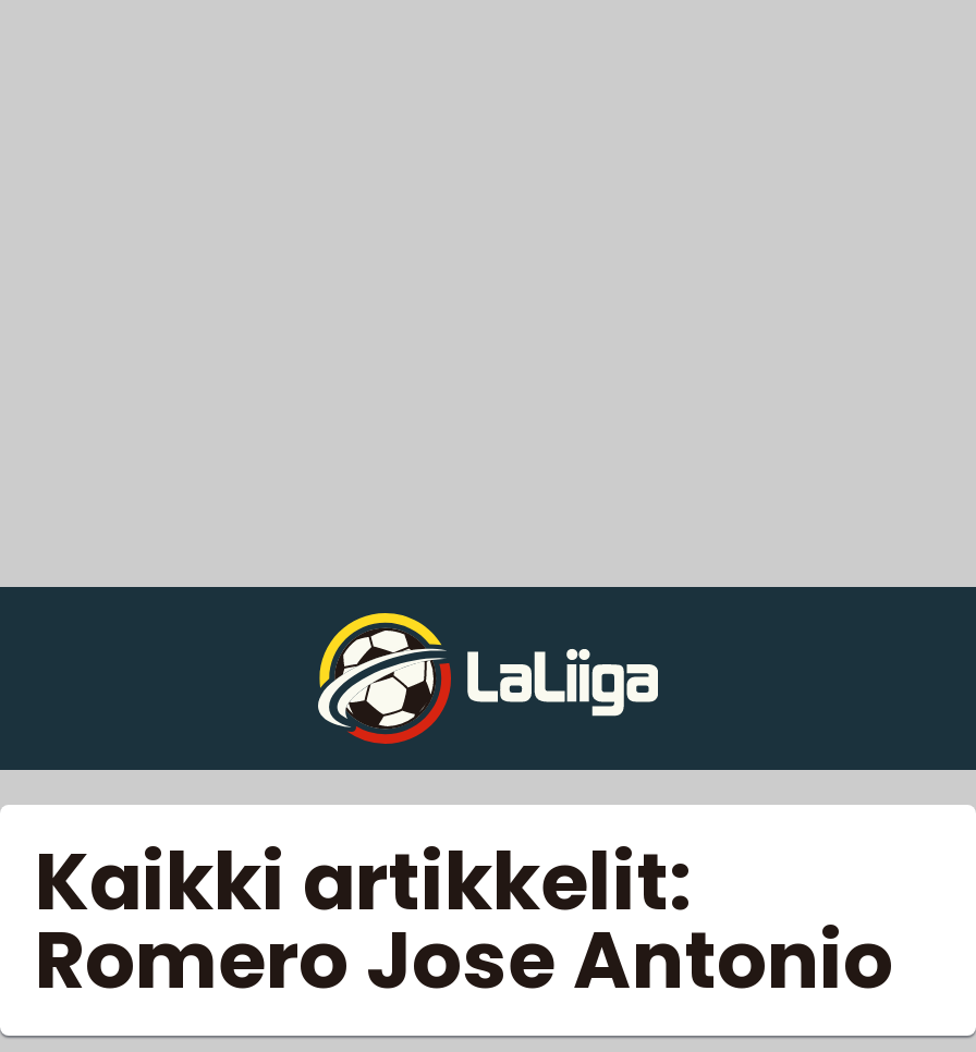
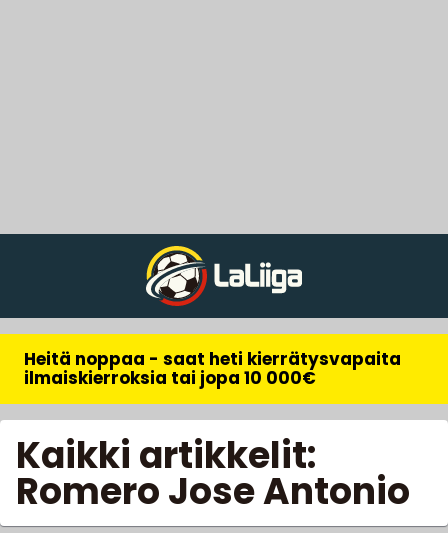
+ Heitä noppaa - saat heti kierrätysvapaita
+ ilmaiskierroksia tai jopa 10 000€
